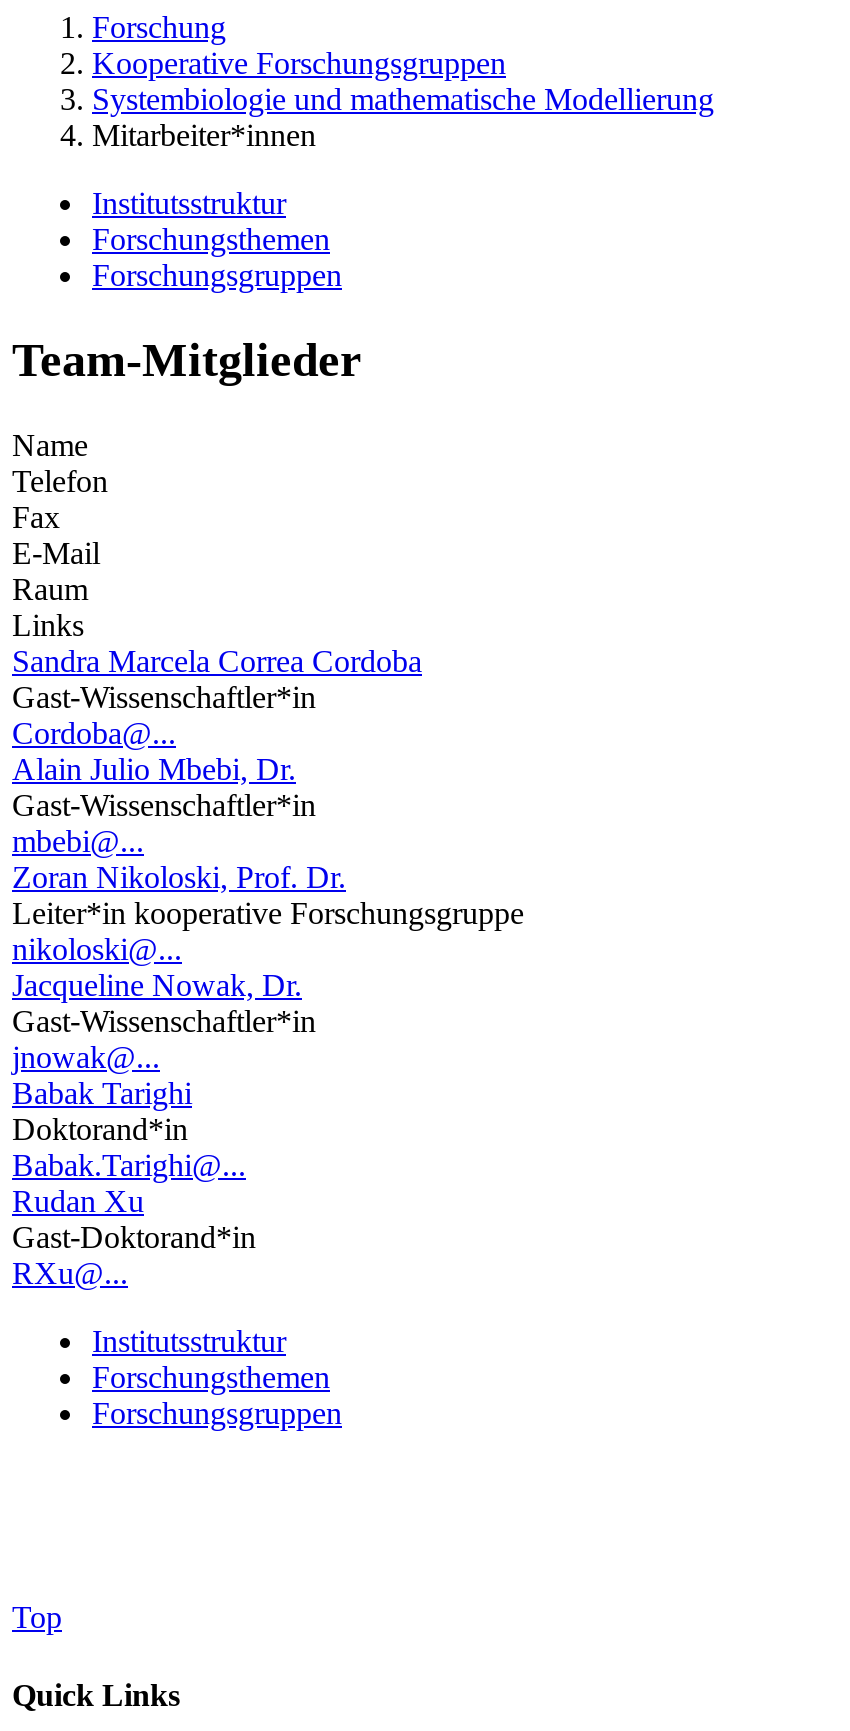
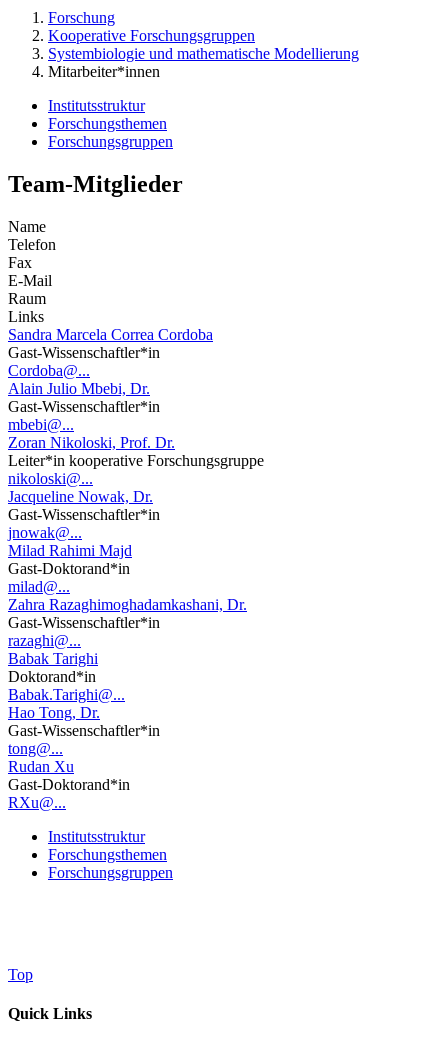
+ Milad Rahimi Majd
+ Gast-Doktorand*in
+ milad@...
+ Zahra Razaghimoghadamkashani, Dr.
+ Gast-Wissenschaftler*in
+ razaghi@...

+ Hao Tong, Dr.
+ Gast-Wissenschaftler*in
+ tong@...
